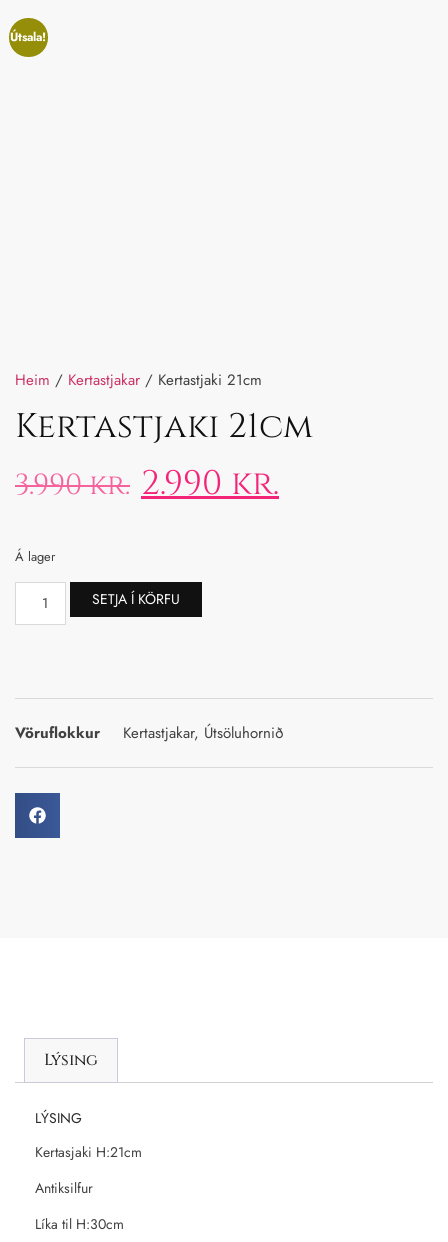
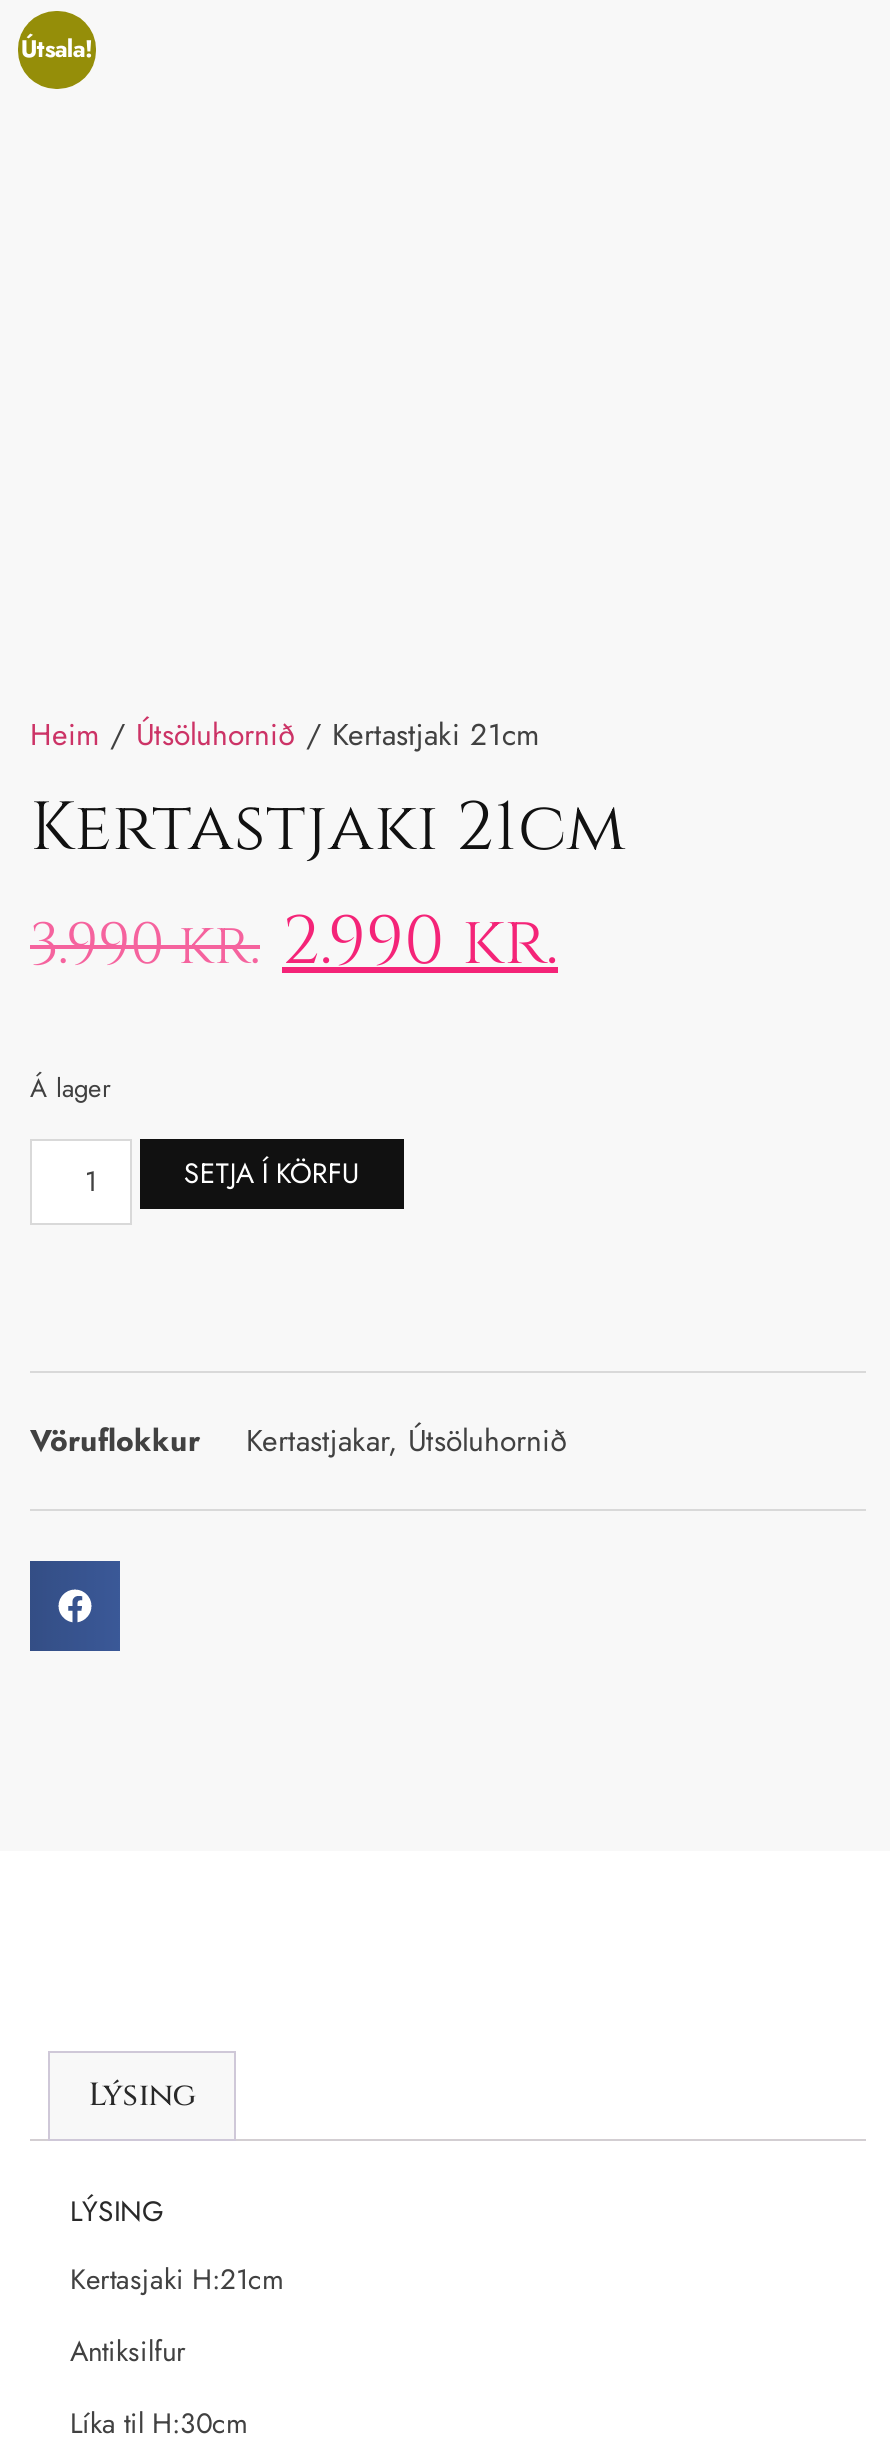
- Heim / Kertastjakar / Kertastjaki 21cm
+ Heim / Útsöluhornið / Kertastjaki 21cm
